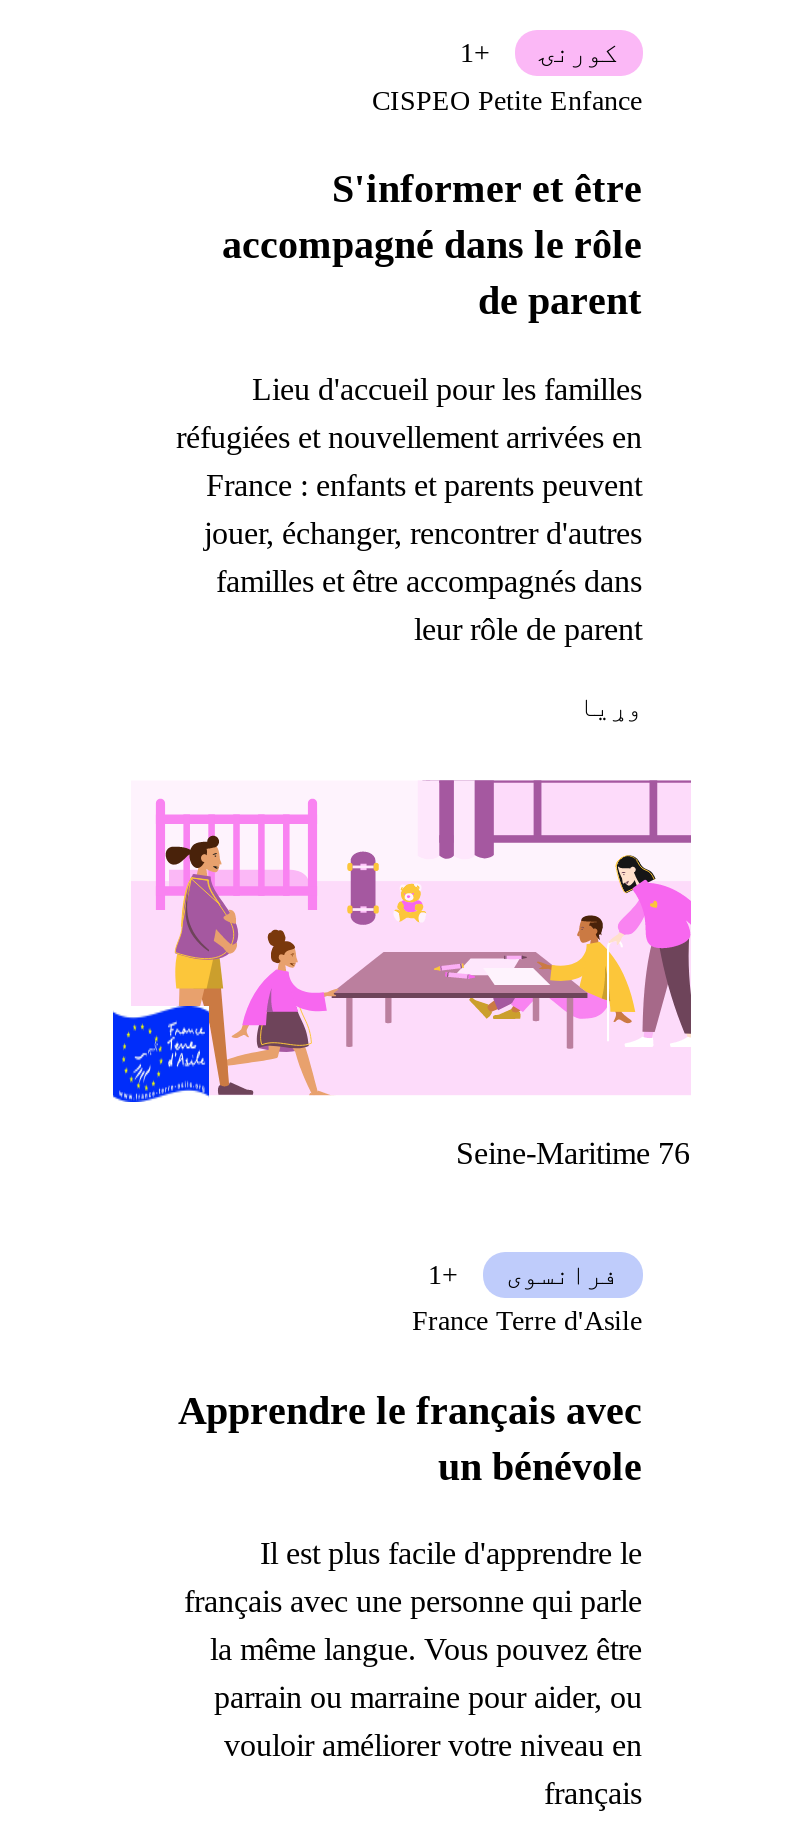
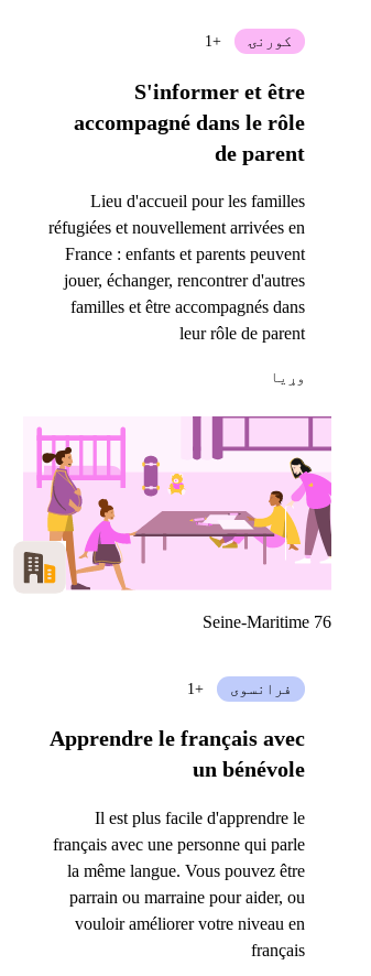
- CISPEO Petite Enfance

- [image]
+ [image]

- France Terre d'Asile
